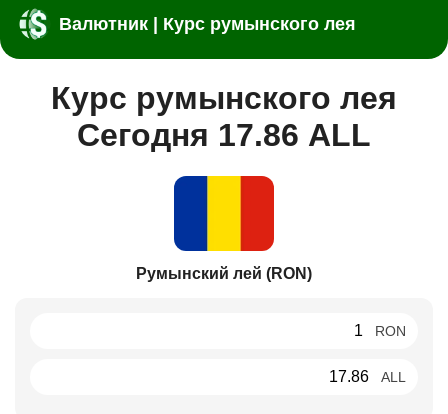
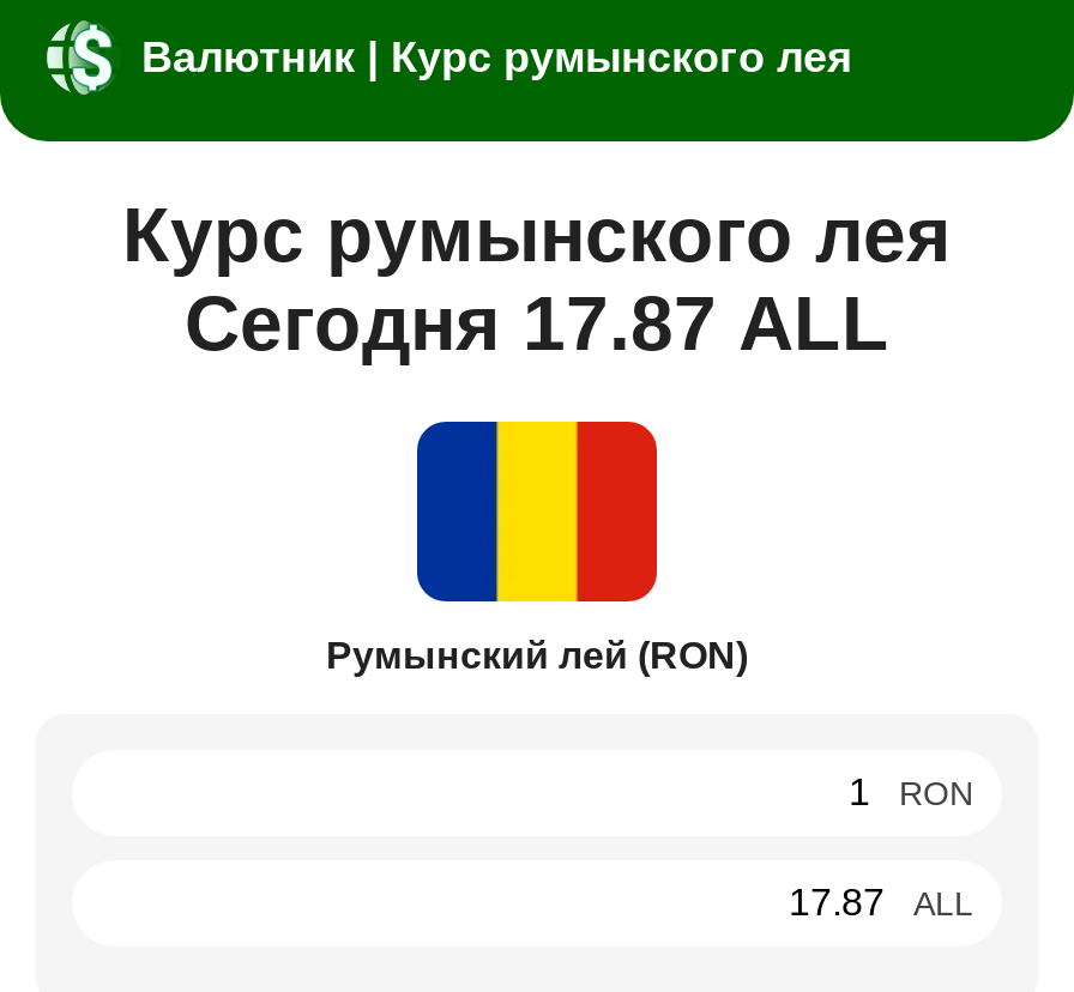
- Сегодня 17.86 ALL
+ Сегодня 17.87 ALL
